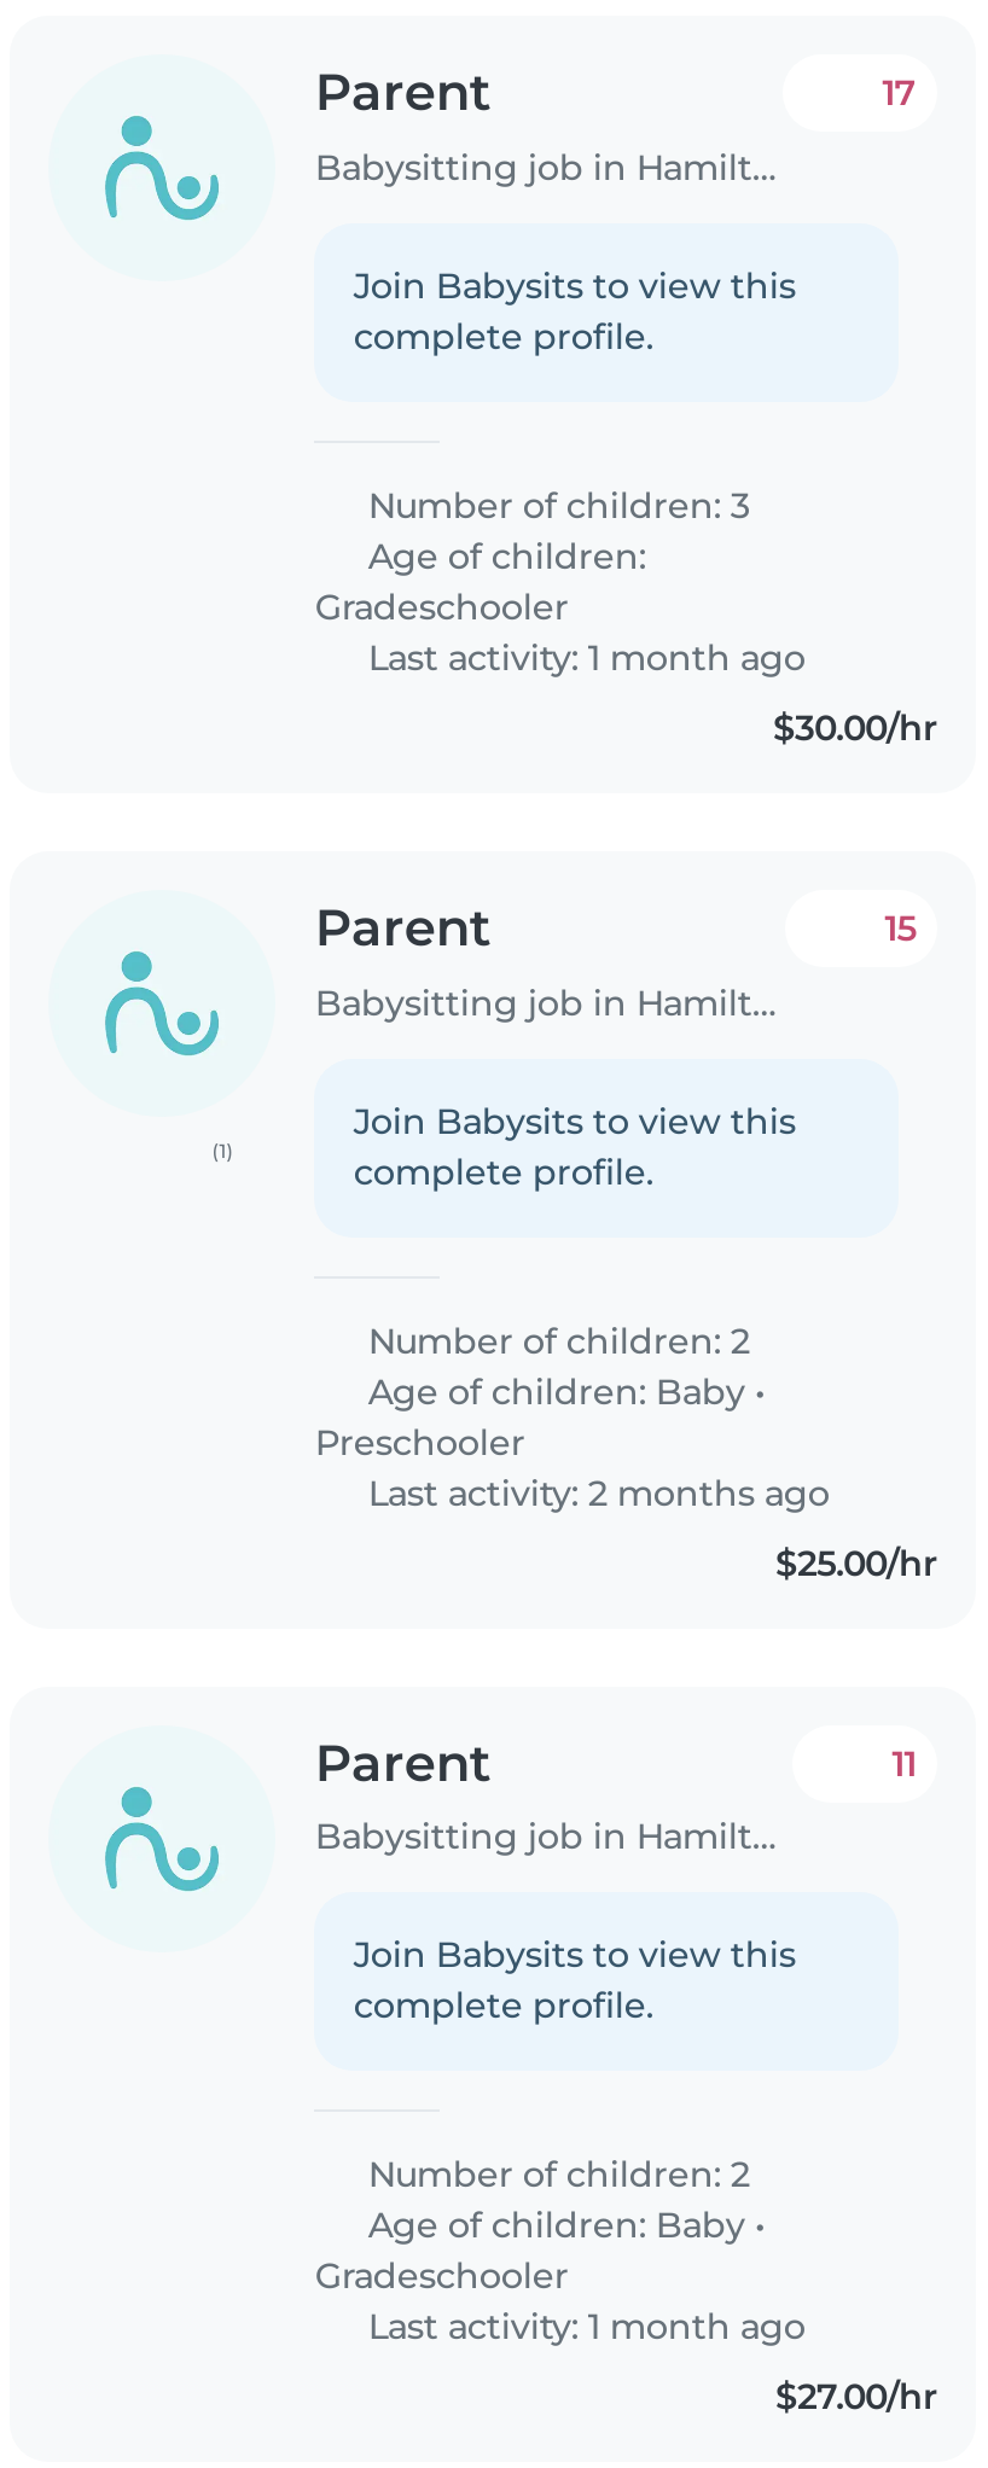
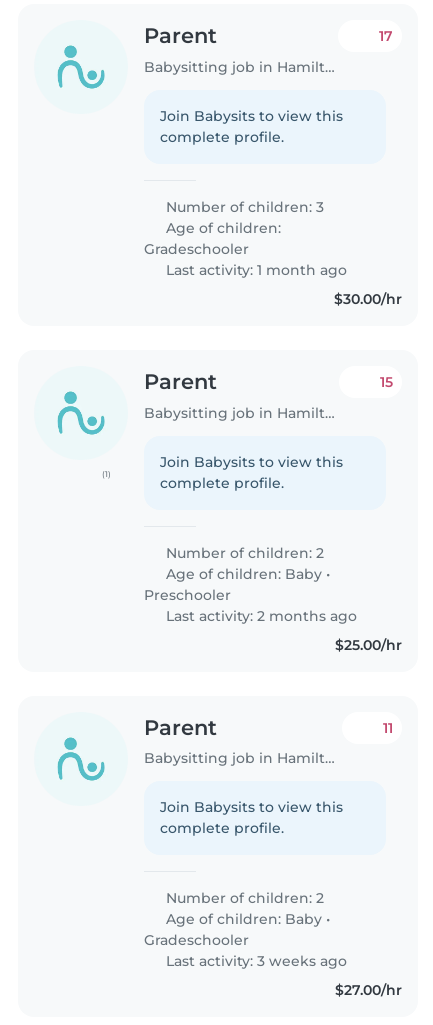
- Last activity: 1 month ago
+ Last activity: 3 weeks ago
